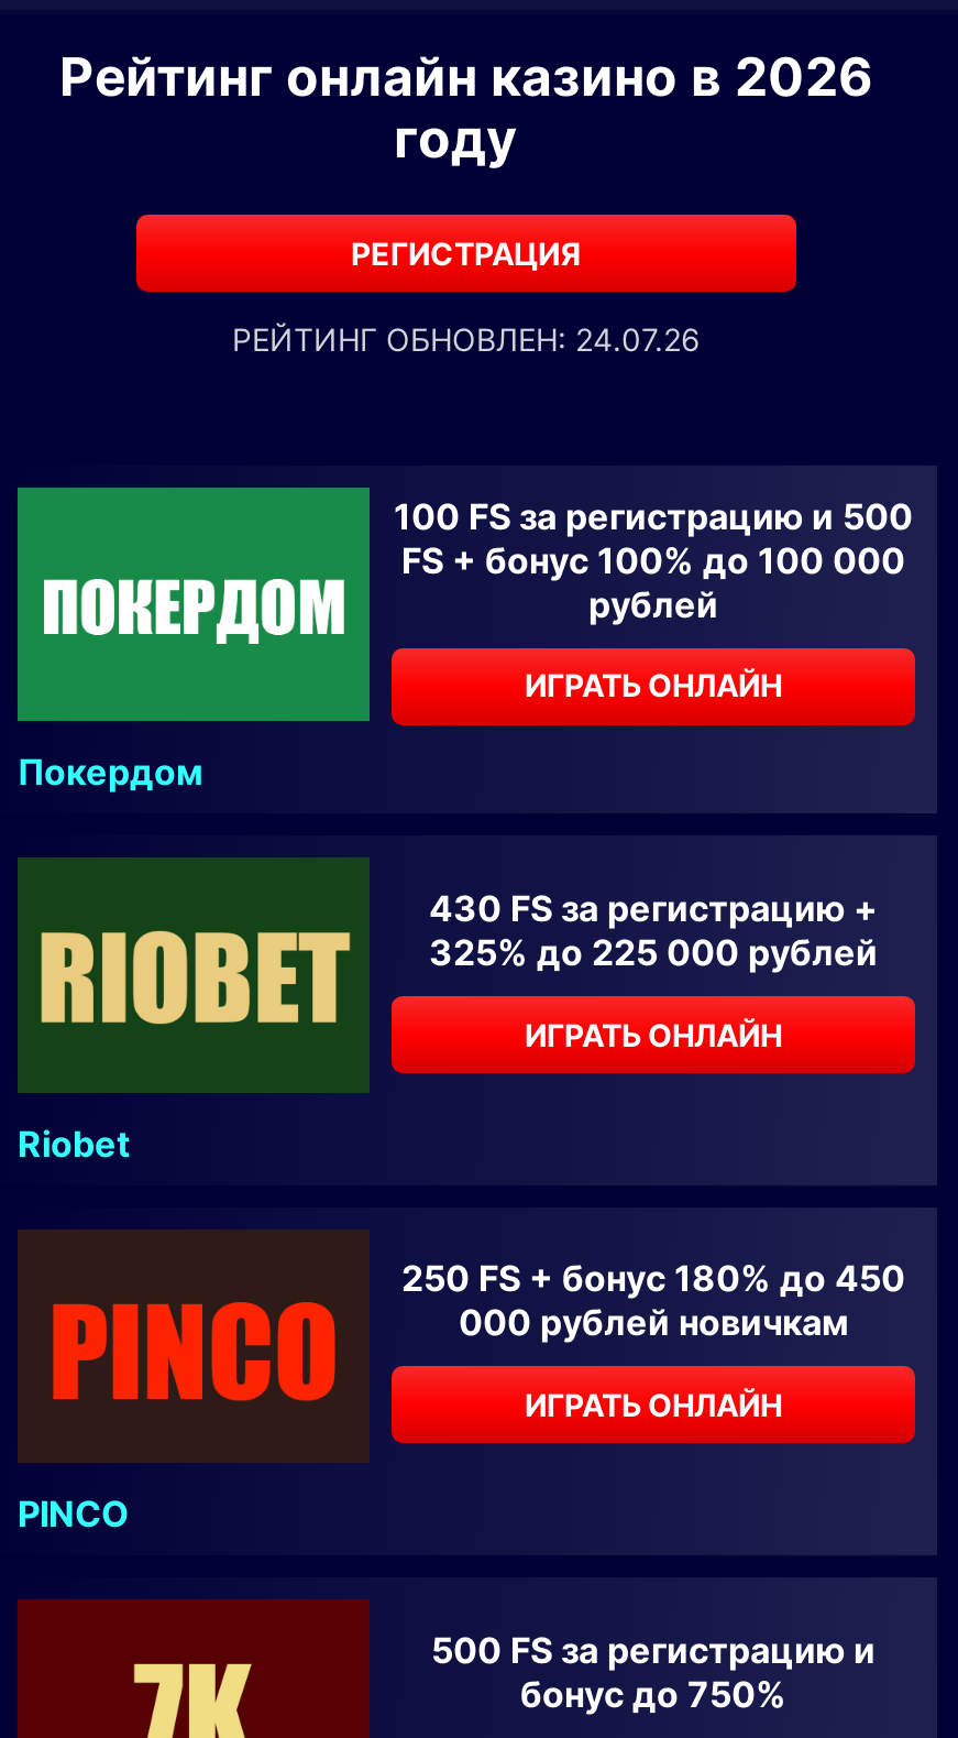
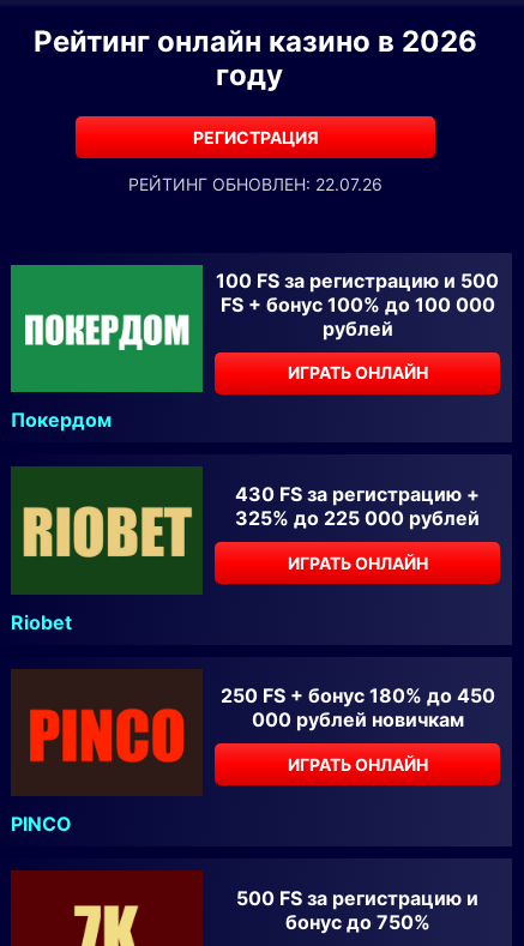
- РЕЙТИНГ ОБНОВЛЕН: 24.07.26
+ РЕЙТИНГ ОБНОВЛЕН: 22.07.26
